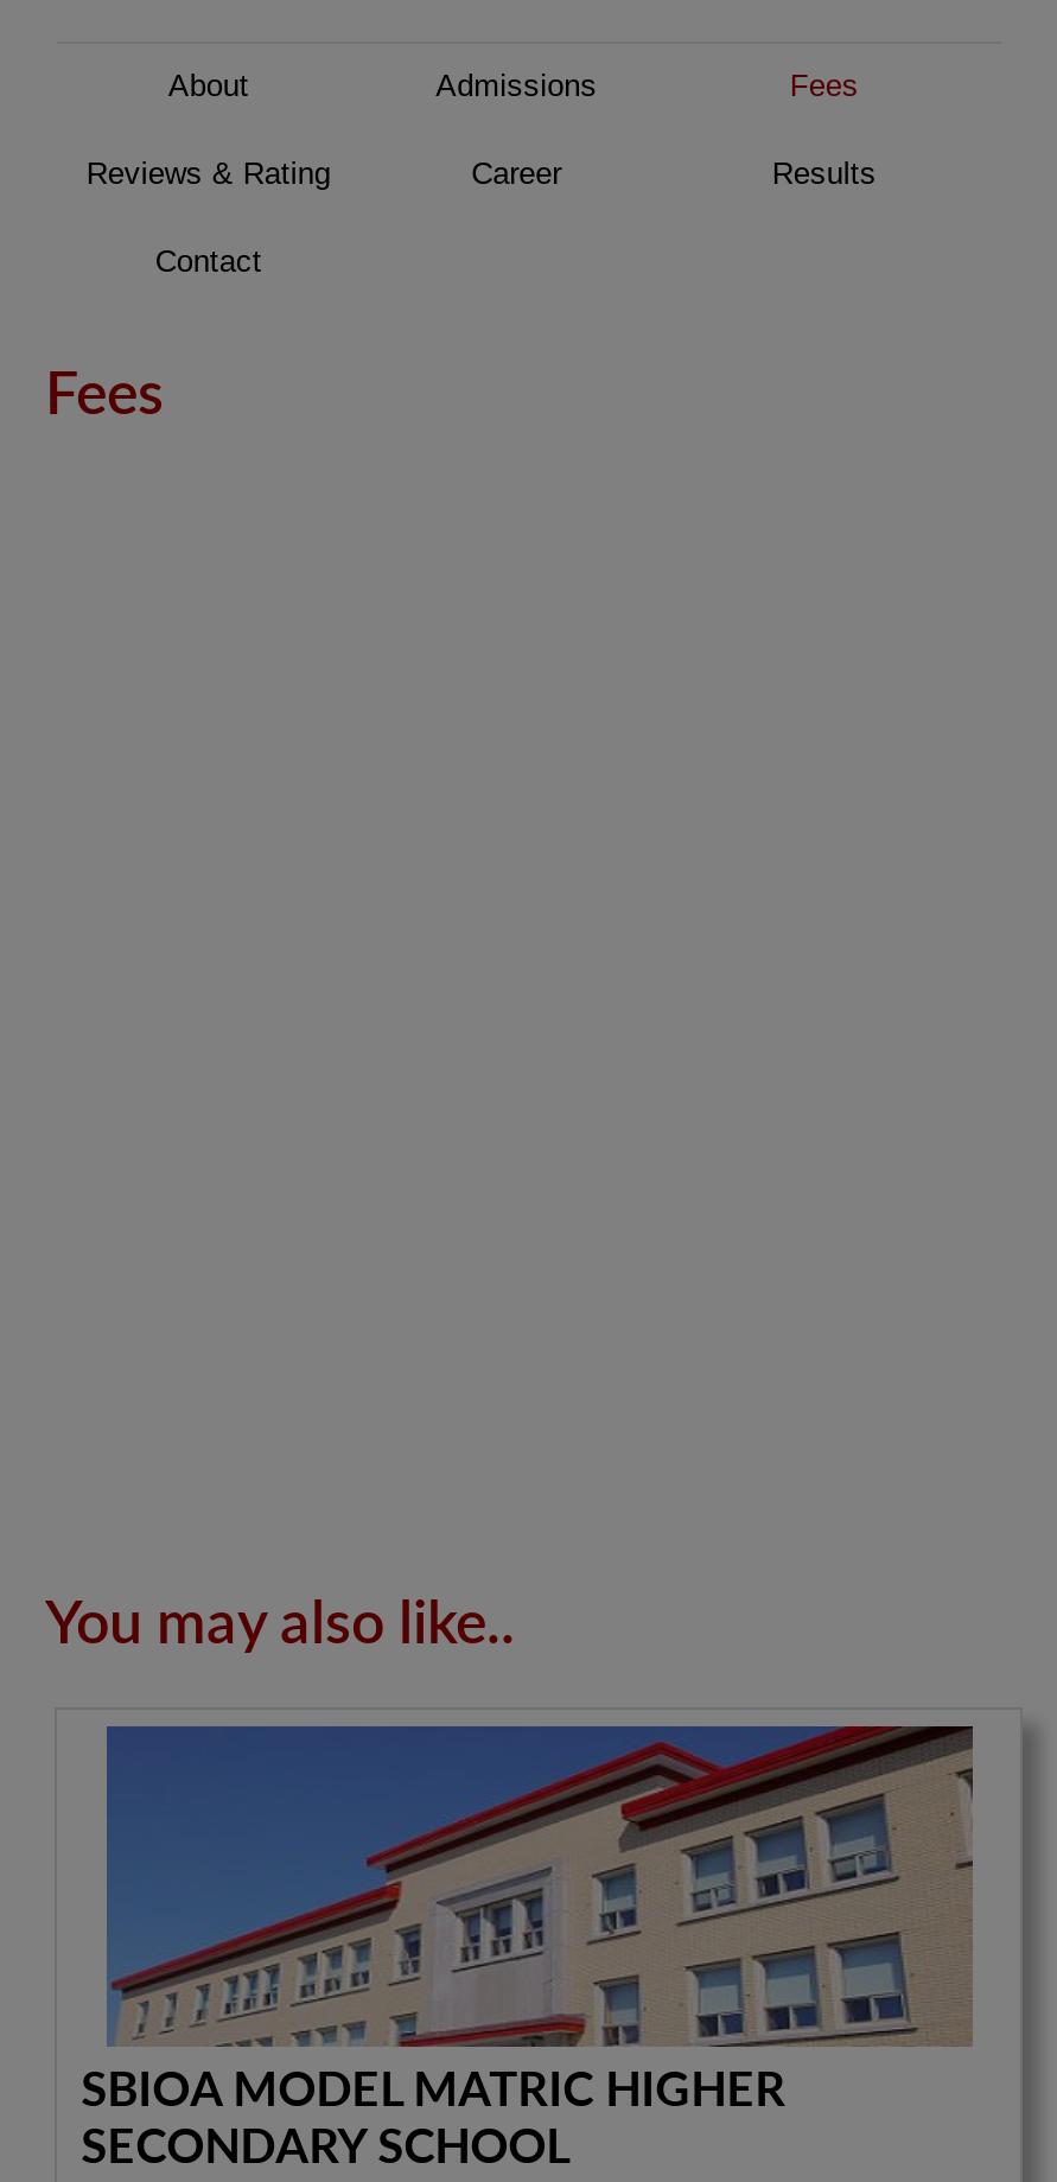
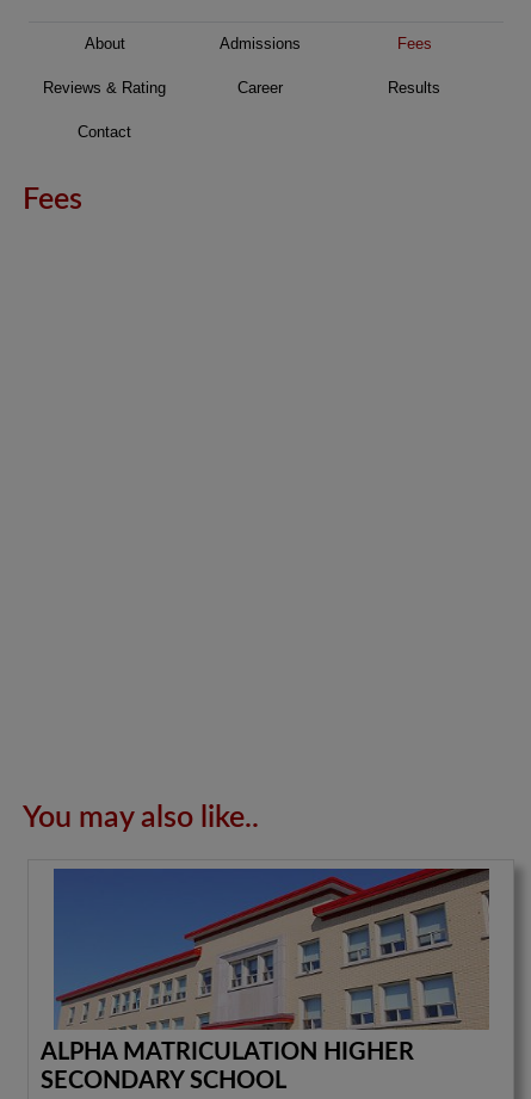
- SBIOA MODEL MATRIC HIGHER
+ ALPHA MATRICULATION HIGHER
